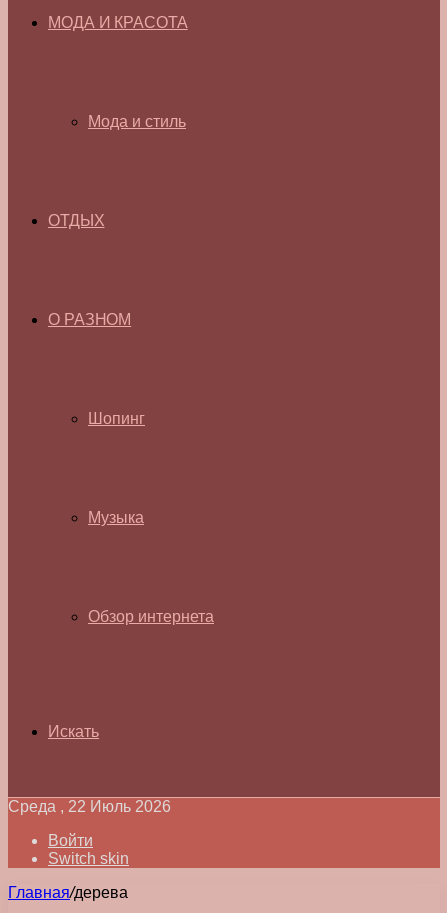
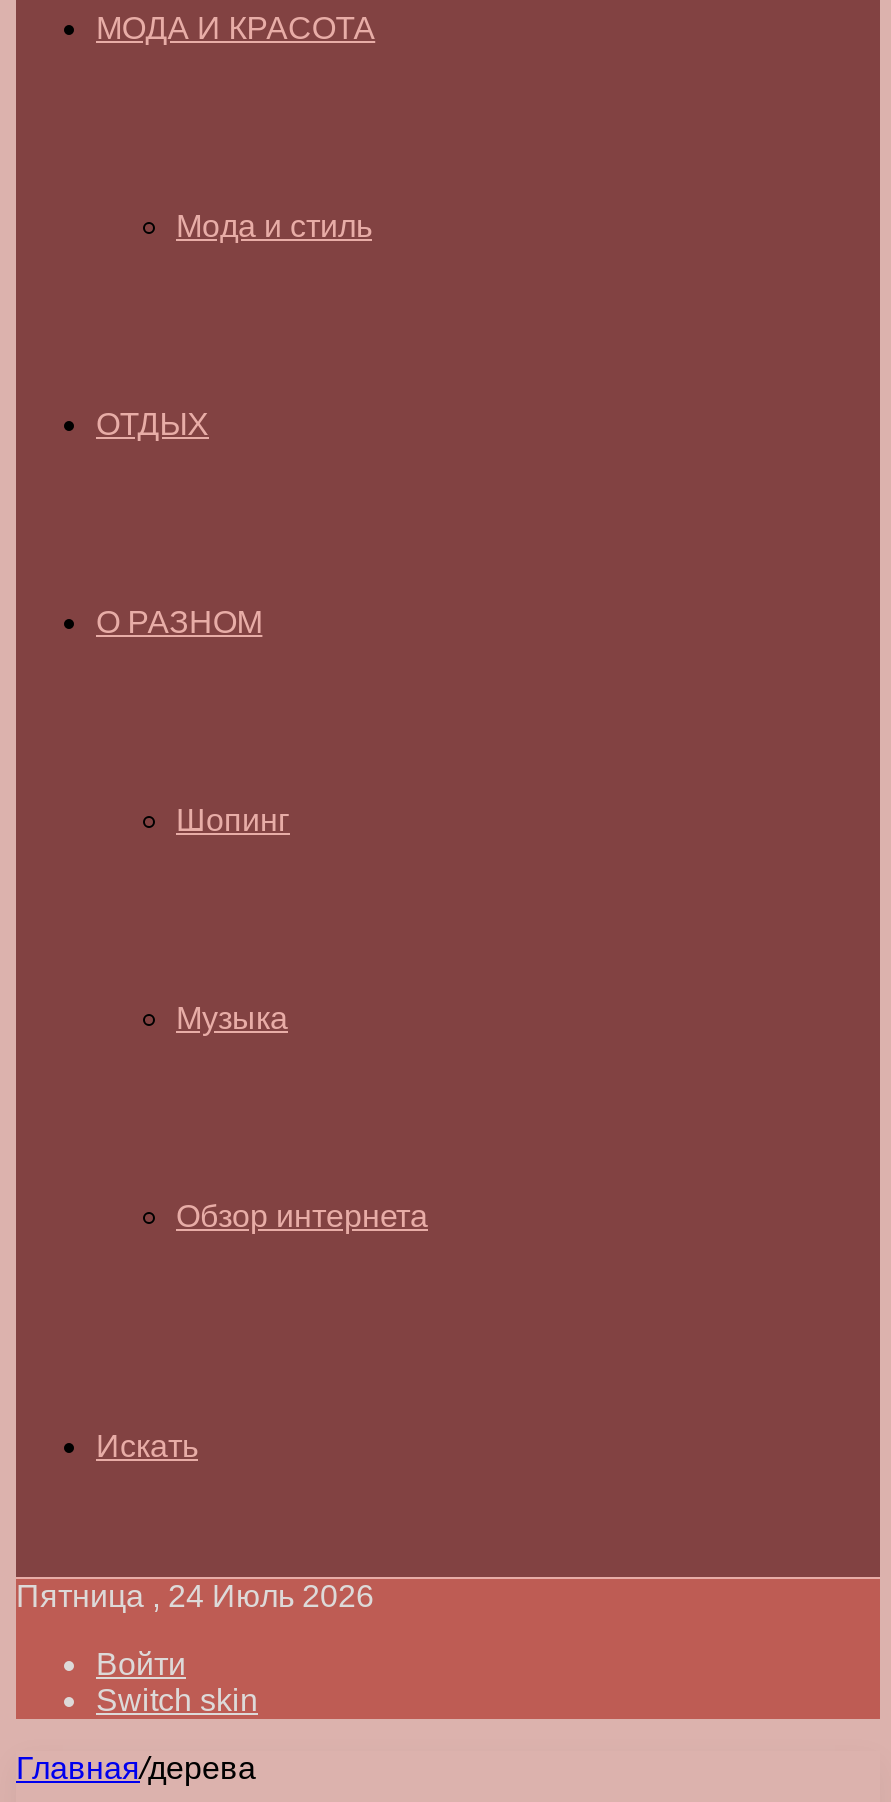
- Среда , 22 Июль 2026
+ Пятница , 24 Июль 2026
